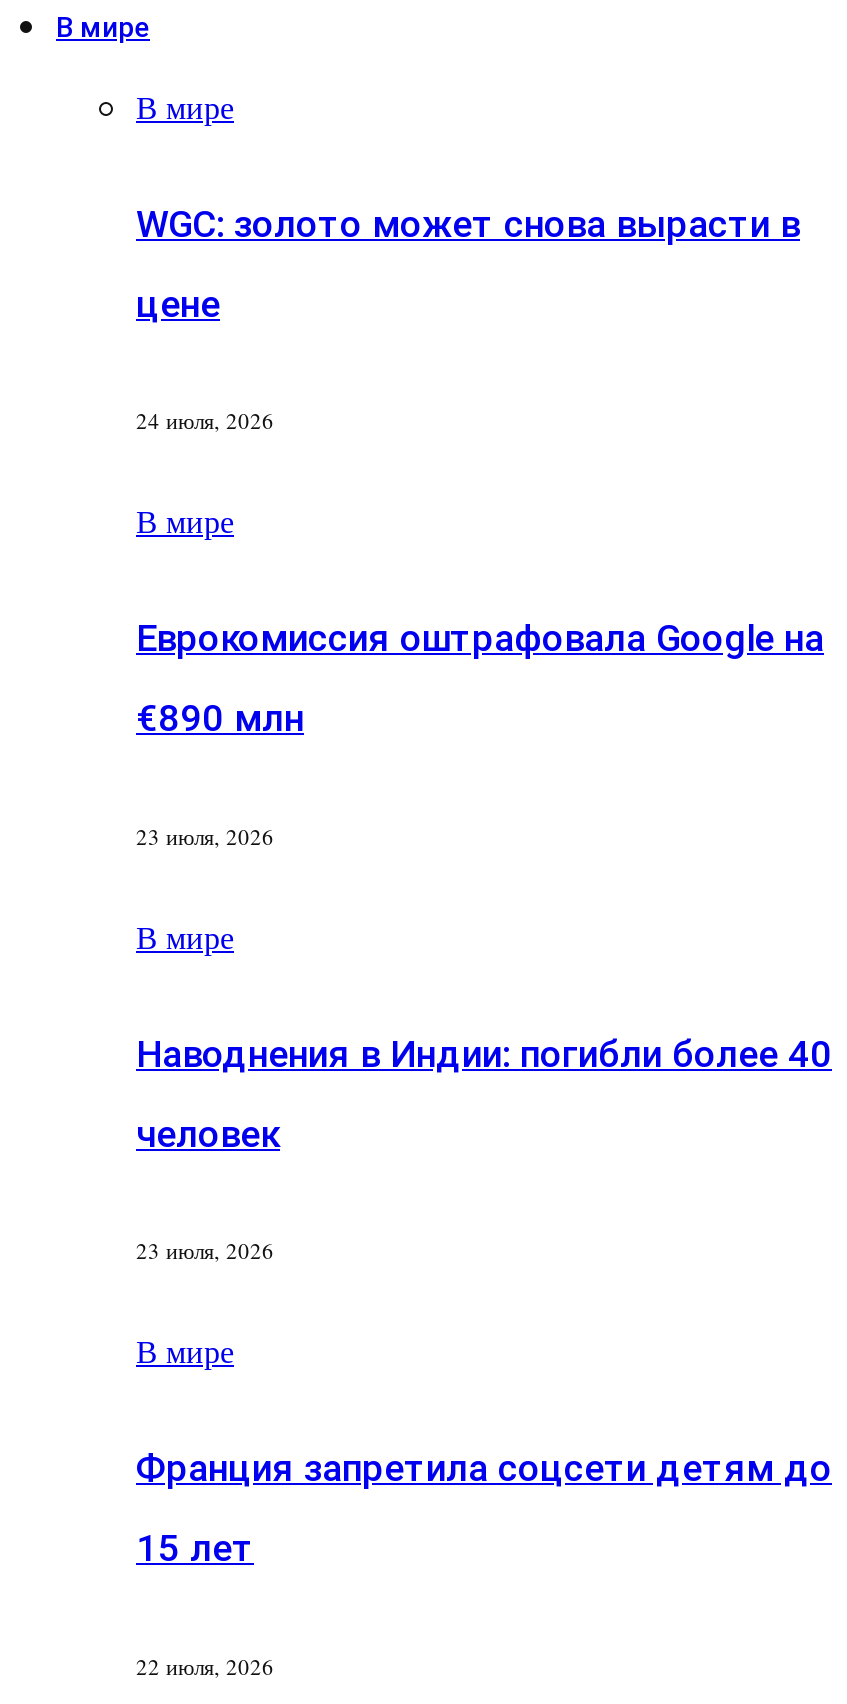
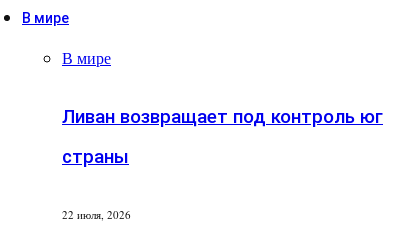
- WGC: золото может снова вырасти в
- цене
- 24 июля, 2026
- В мире
- Еврокомиссия оштрафовала Google на
- €890 млн
- 23 июля, 2026
- В мире
- Наводнения в Индии: погибли более 40
- человек
- 23 июля, 2026
- В мире
- Франция запретила соцсети детям до
- 15 лет
+ Ливан возвращает под контроль юг
+ страны
